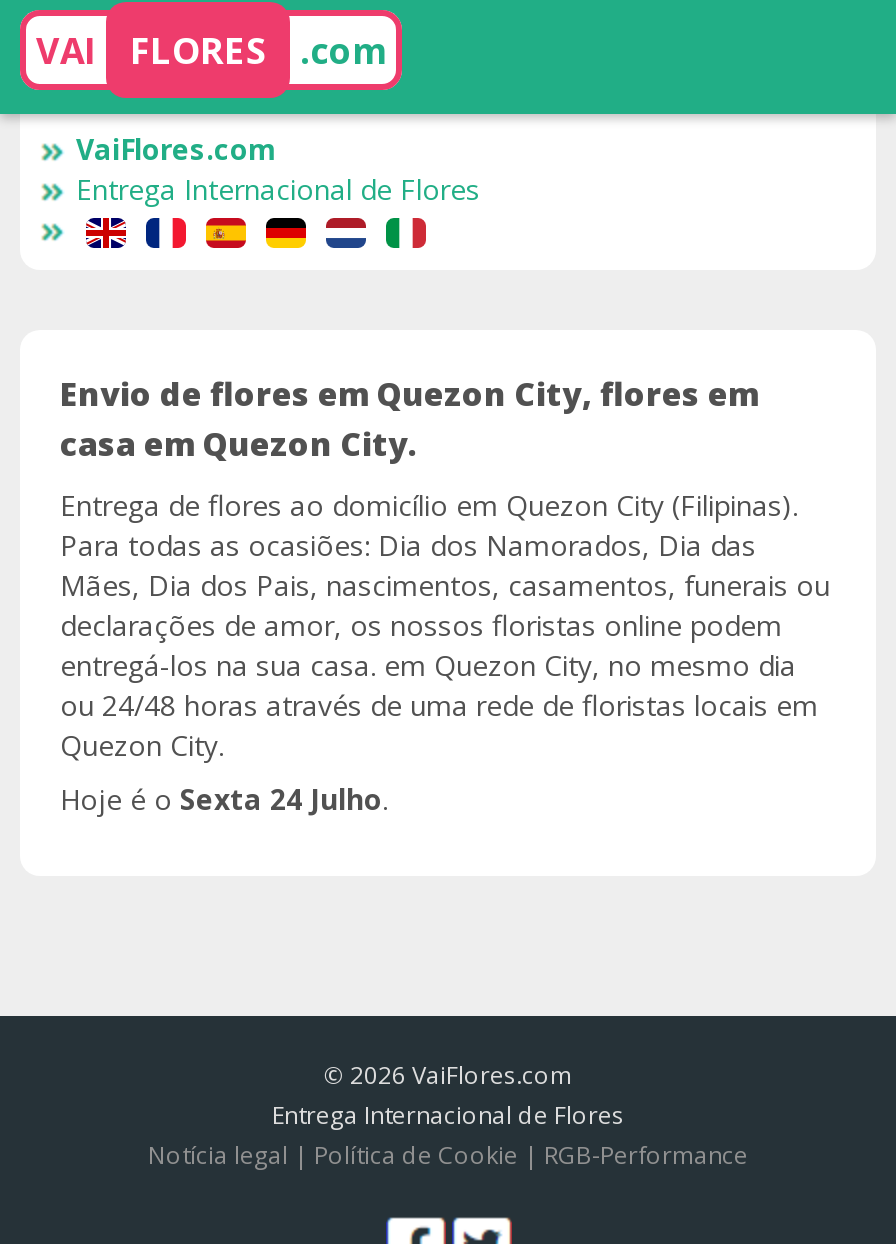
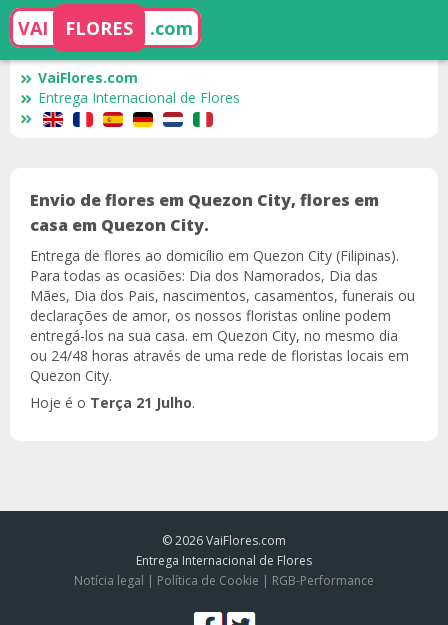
- Hoje é o Sexta 24 Julho.
+ Hoje é o Terça 21 Julho.
